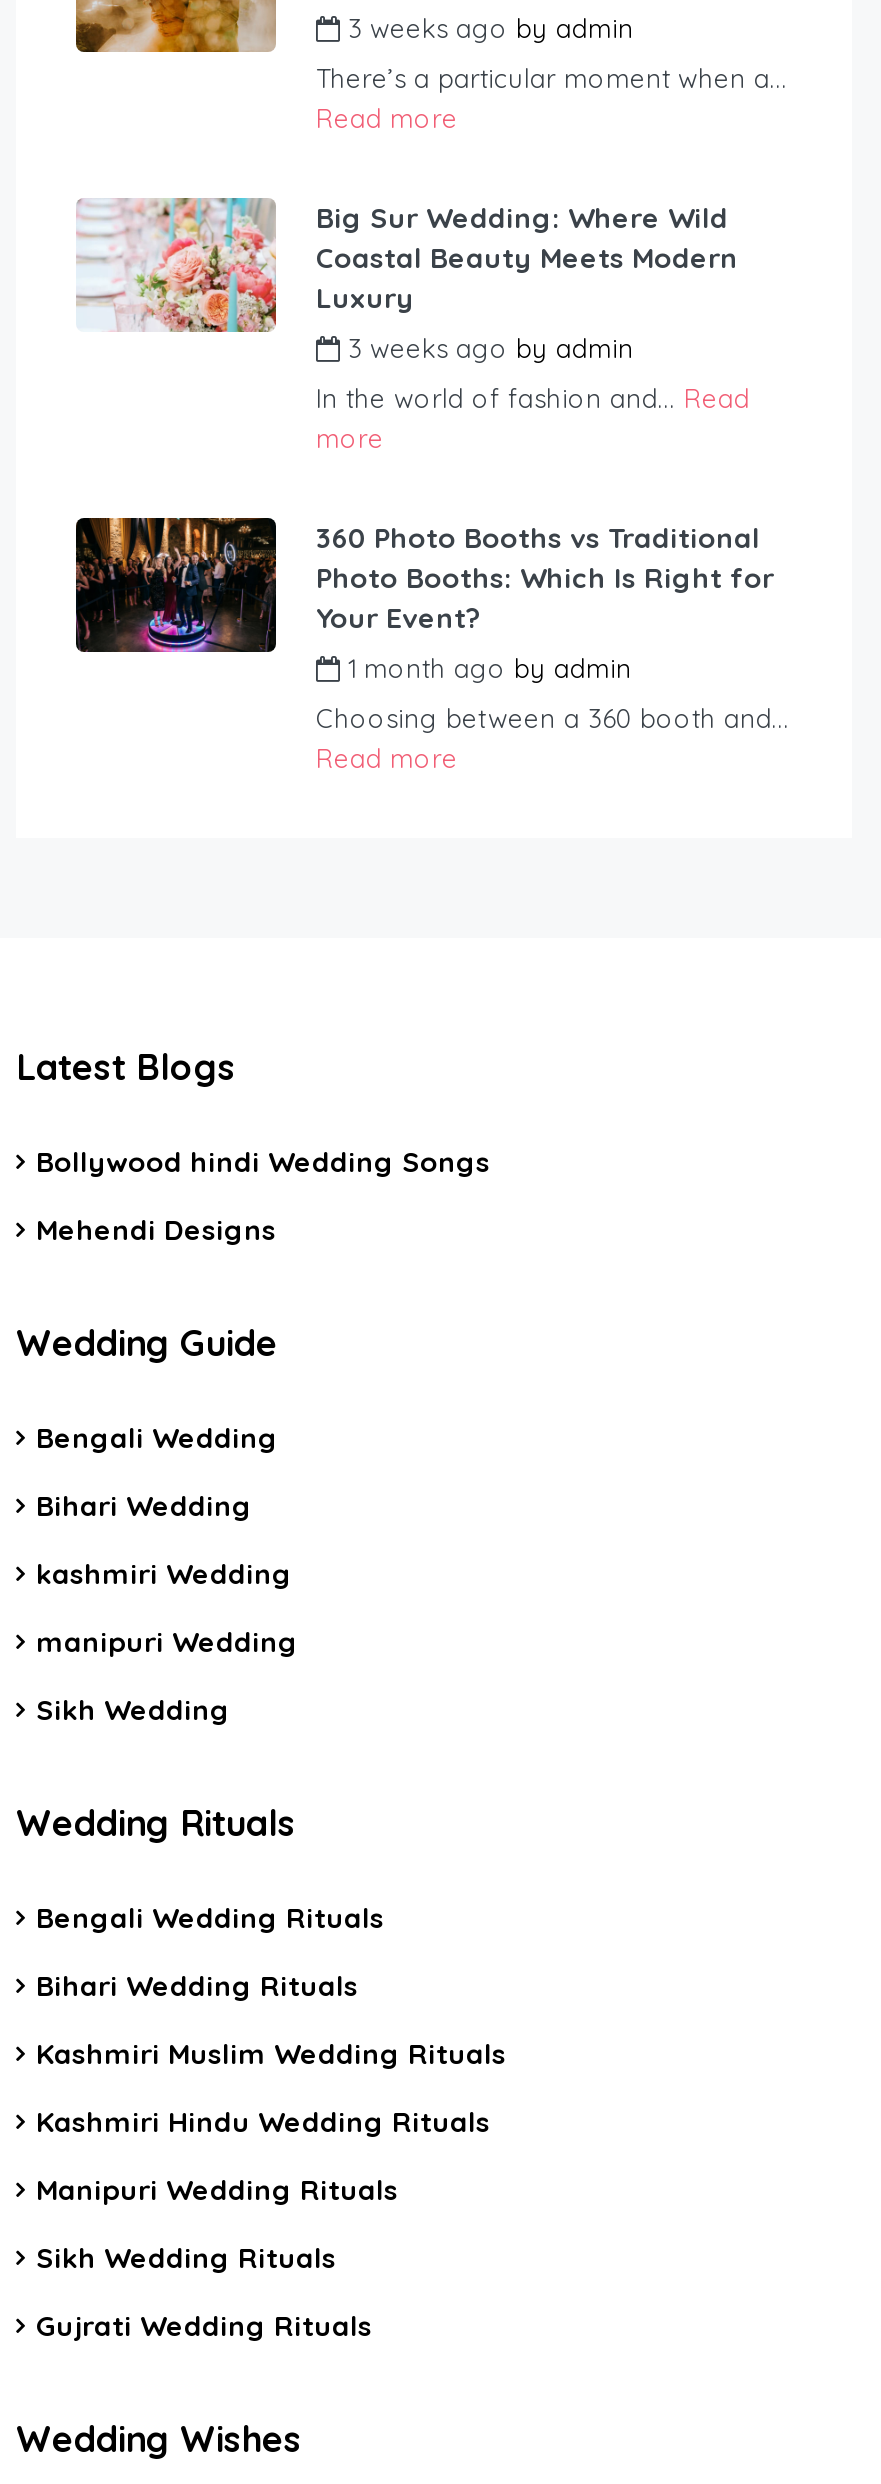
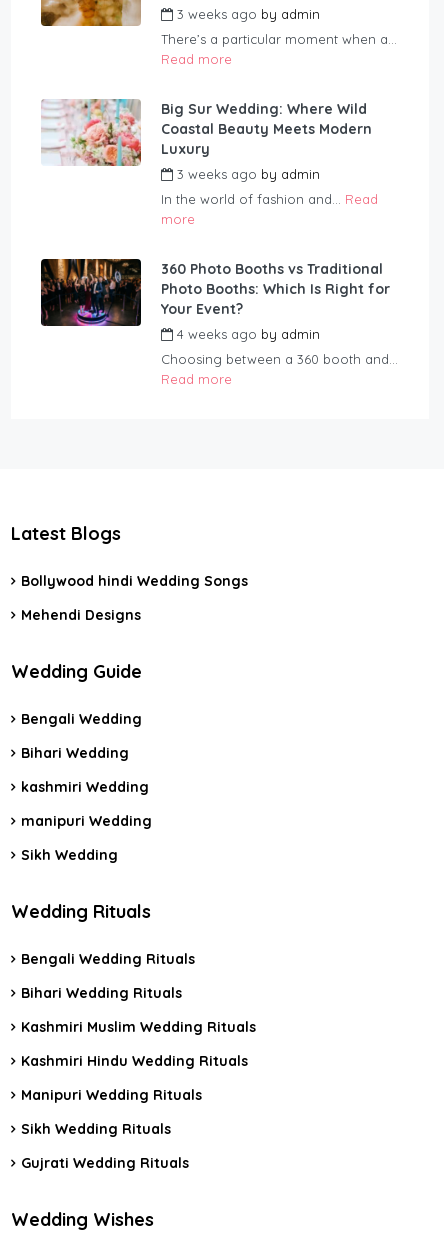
- 1 month ago by admin
+ 4 weeks ago by admin
